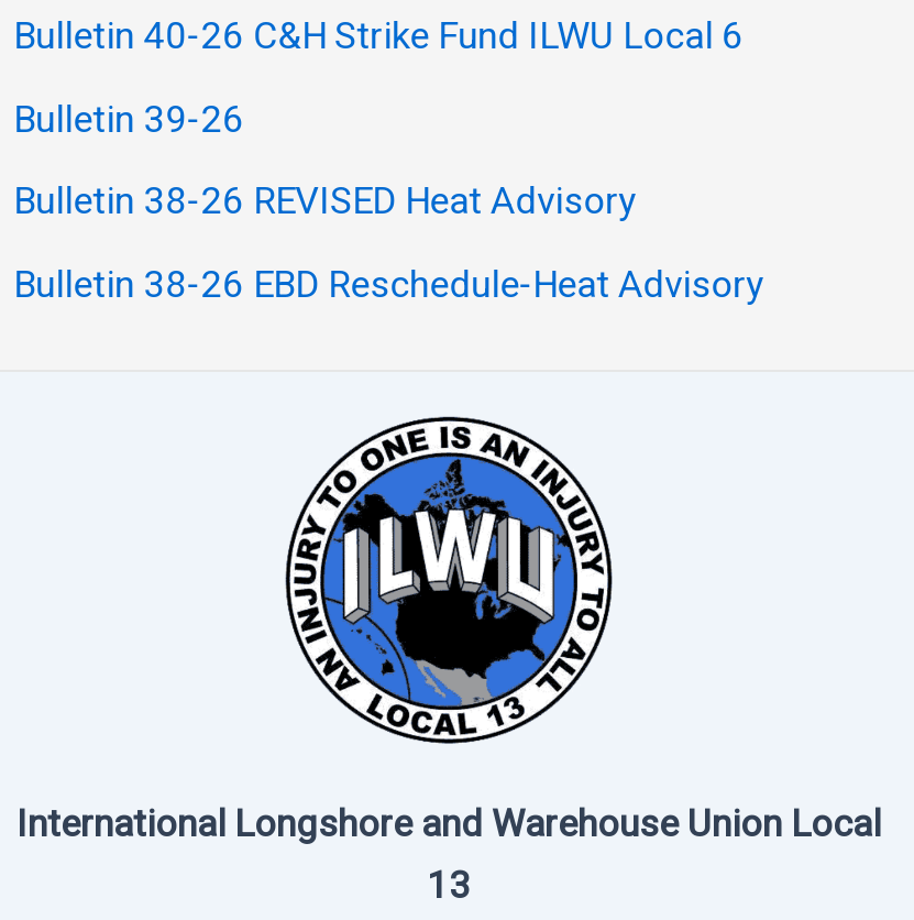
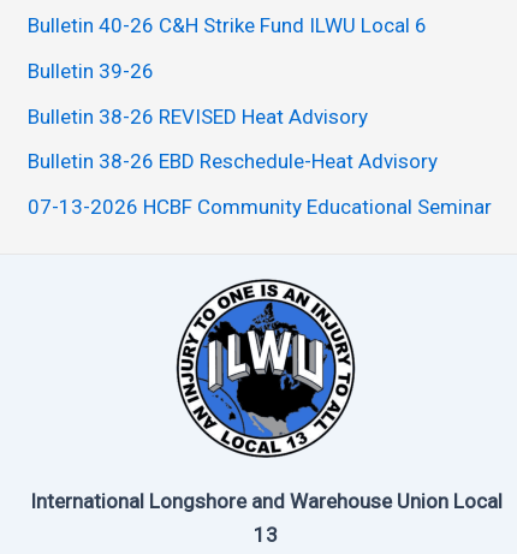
+ 07-13-2026 HCBF Community Educational Seminar
